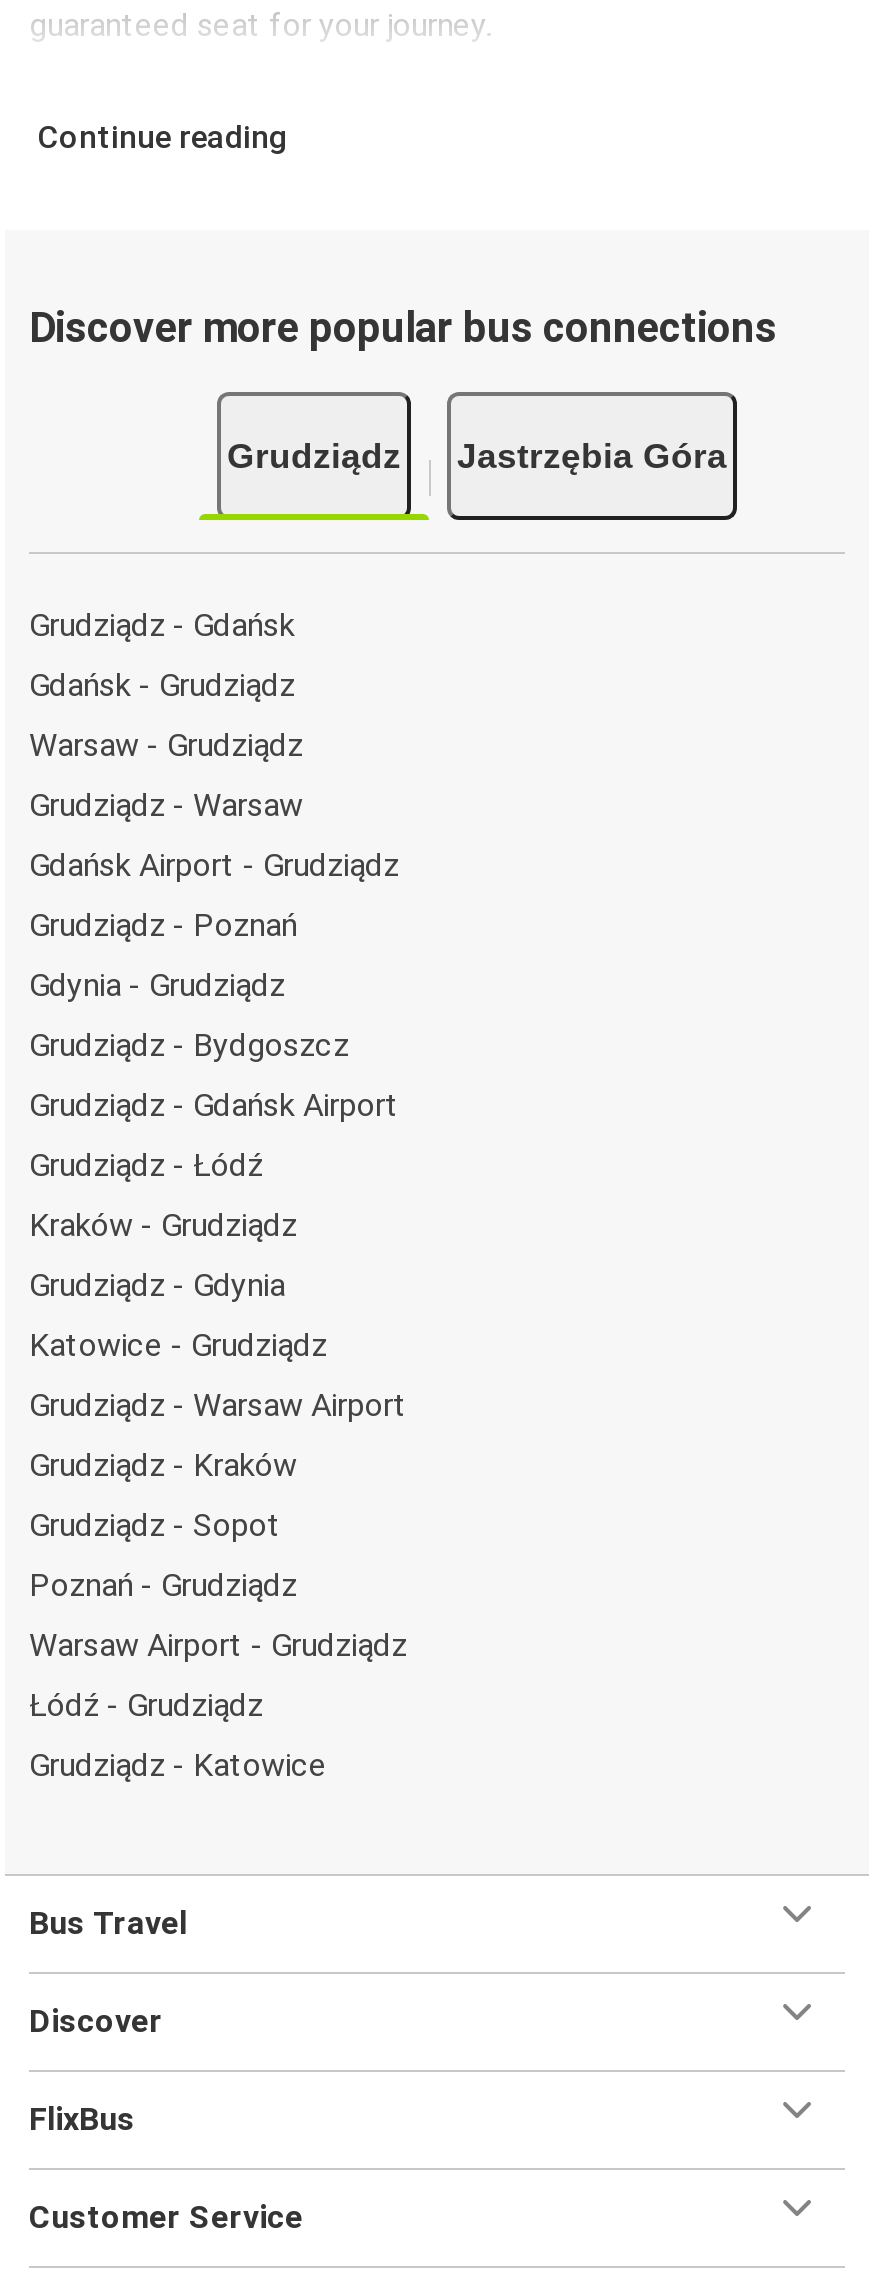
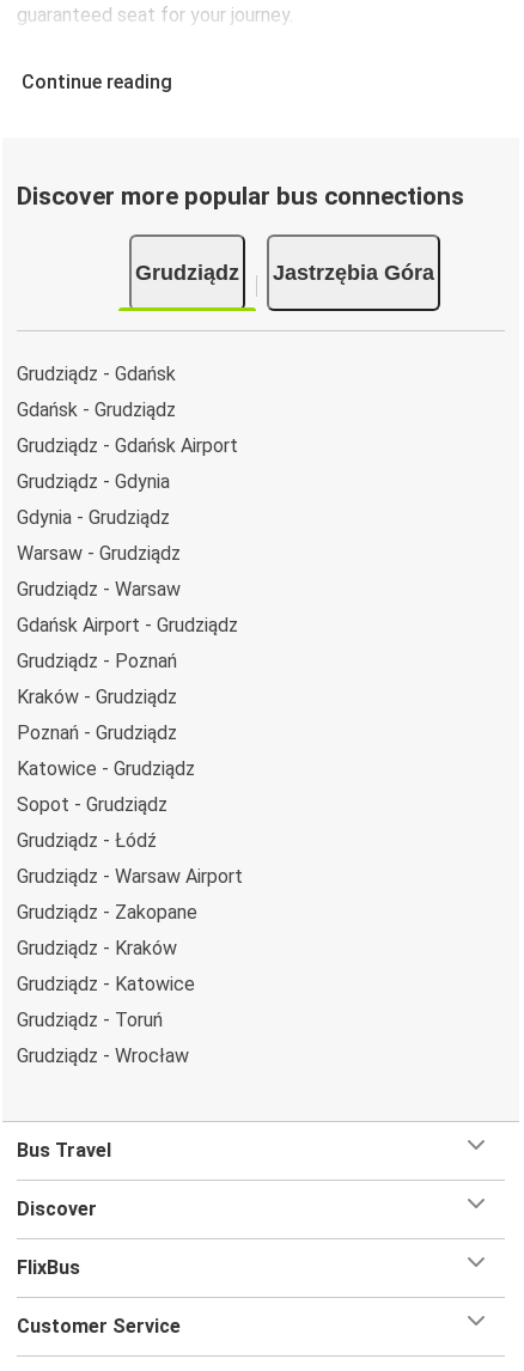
moved down: Warsaw - Grudziądz | Grudziądz - Warsaw | Gdańsk Airport - Grudziądz | Grudziądz - Poznań

moved up: Gdynia - Grudziądz

- Grudziądz - Bydgoszcz

moved up: Grudziądz - Gdańsk Airport

moved down: Grudziądz - Łódź

moved up: Kraków - Grudziądz

moved up: Grudziądz - Gdynia

moved down: Katowice - Grudziądz

moved down: Grudziądz - Warsaw Airport

moved down: Grudziądz - Kraków

- Grudziądz - Sopot

moved up: Poznań - Grudziądz

- Warsaw Airport - Grudziądz
- Łódź - Grudziądz
+ Sopot - Grudziądz
+ Grudziądz - Zakopane

moved up: Grudziądz - Katowice

+ Grudziądz - Toruń
+ Grudziądz - Wrocław
